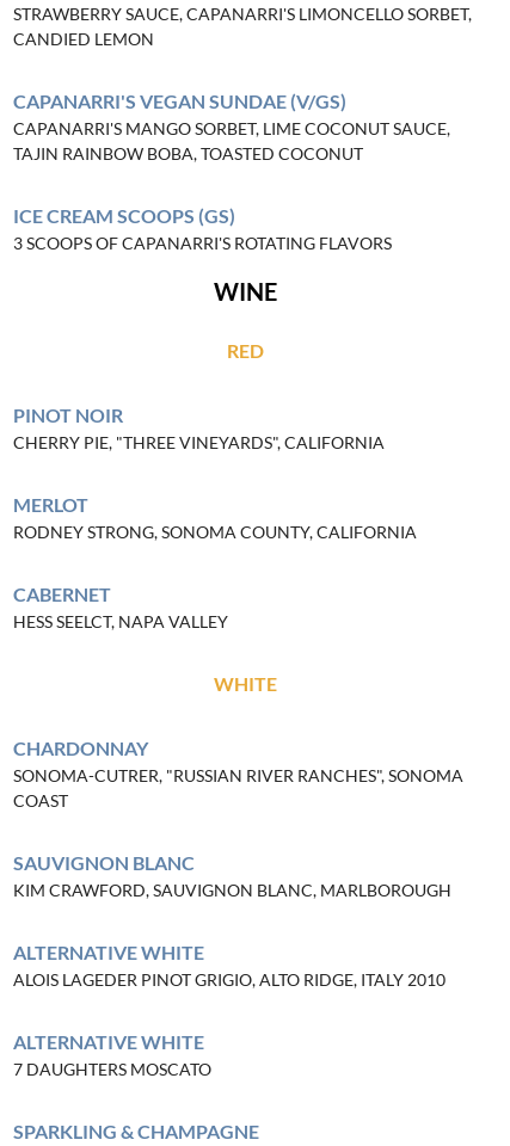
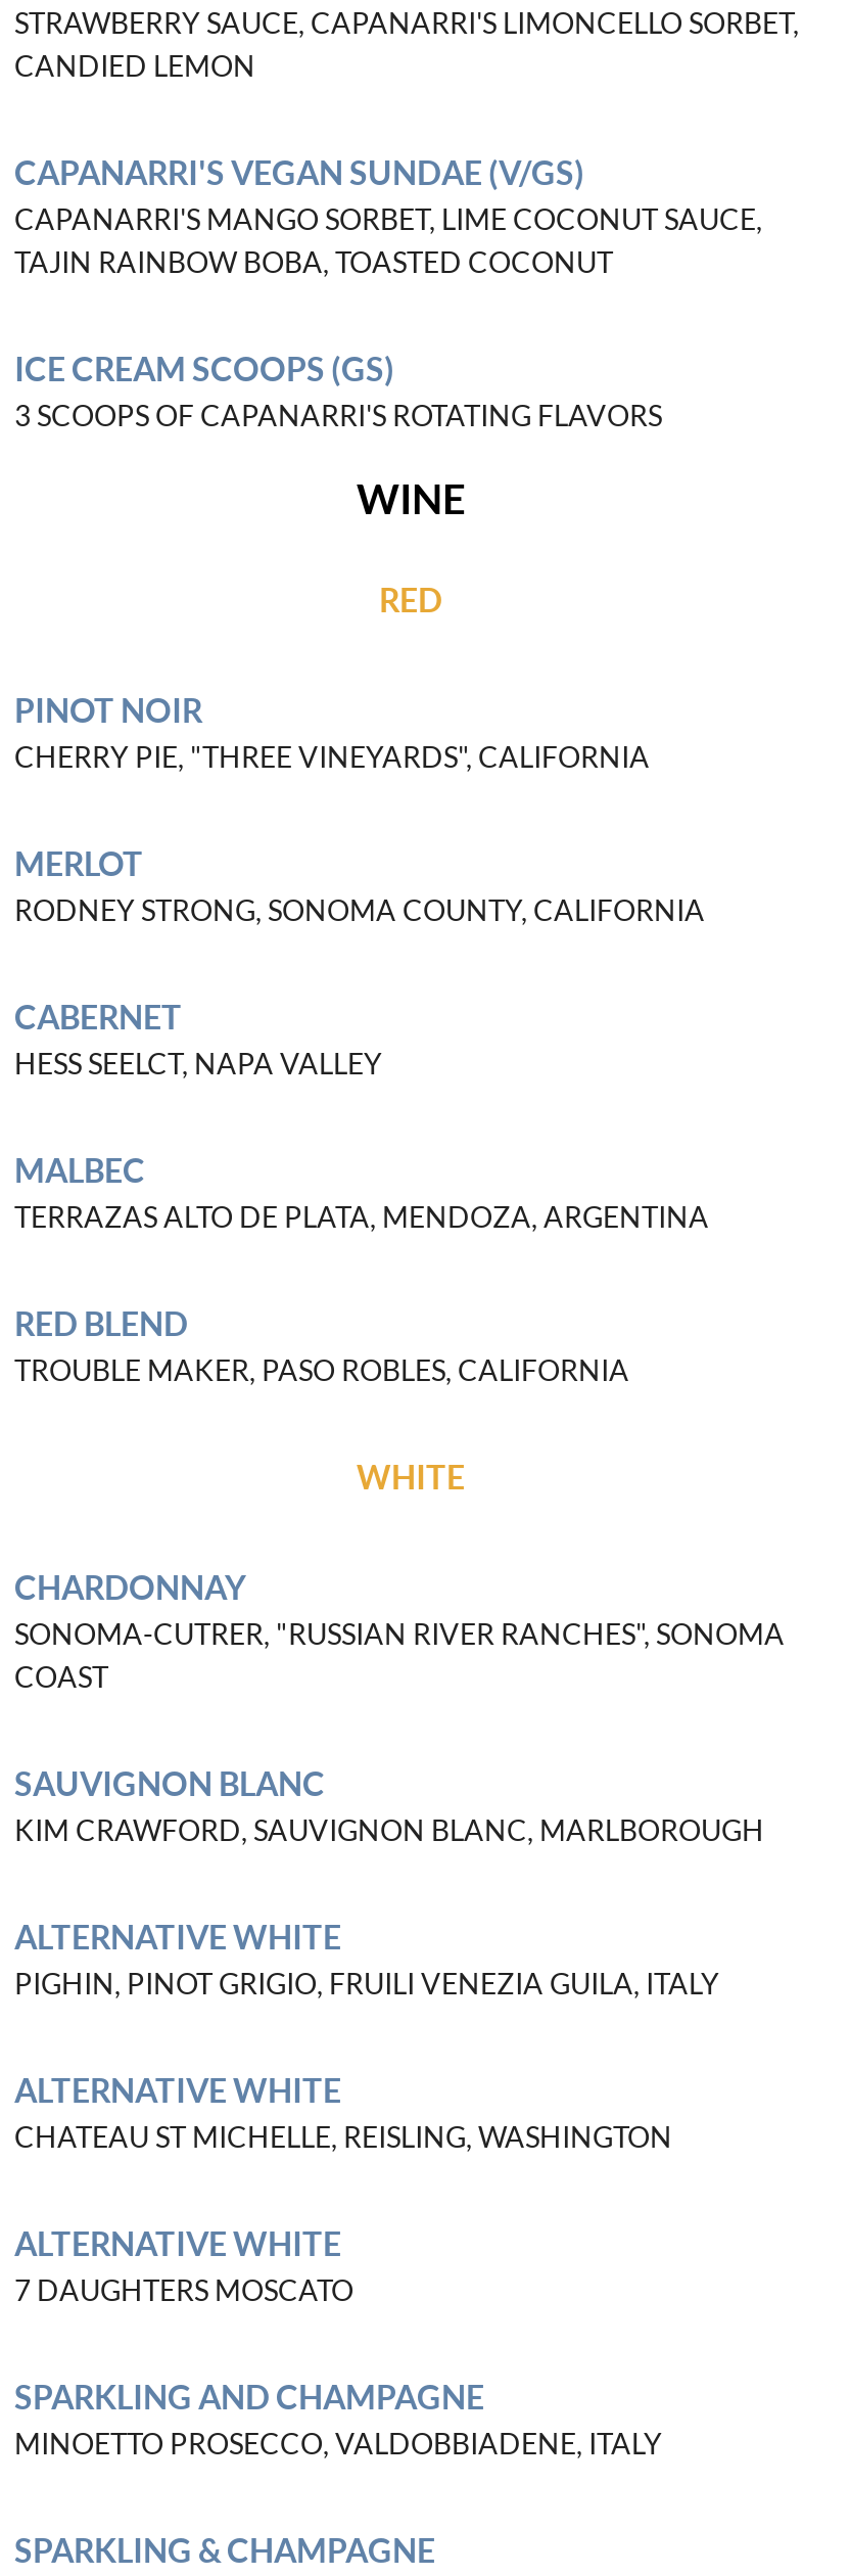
+ MALBEC
+ TERRAZAS ALTO DE PLATA, MENDOZA, ARGENTINA
+ RED BLEND
+ TROUBLE MAKER, PASO ROBLES, CALIFORNIA

- ALOIS LAGEDER PINOT GRIGIO, ALTO RIDGE, ITALY 2010
+ PIGHIN, PINOT GRIGIO, FRUILI VENEZIA GUILA, ITALY
+ ALTERNATIVE WHITE
+ CHATEAU ST MICHELLE, REISLING, WASHINGTON

+ SPARKLING AND CHAMPAGNE
+ MINOETTO PROSECCO, VALDOBBIADENE, ITALY
